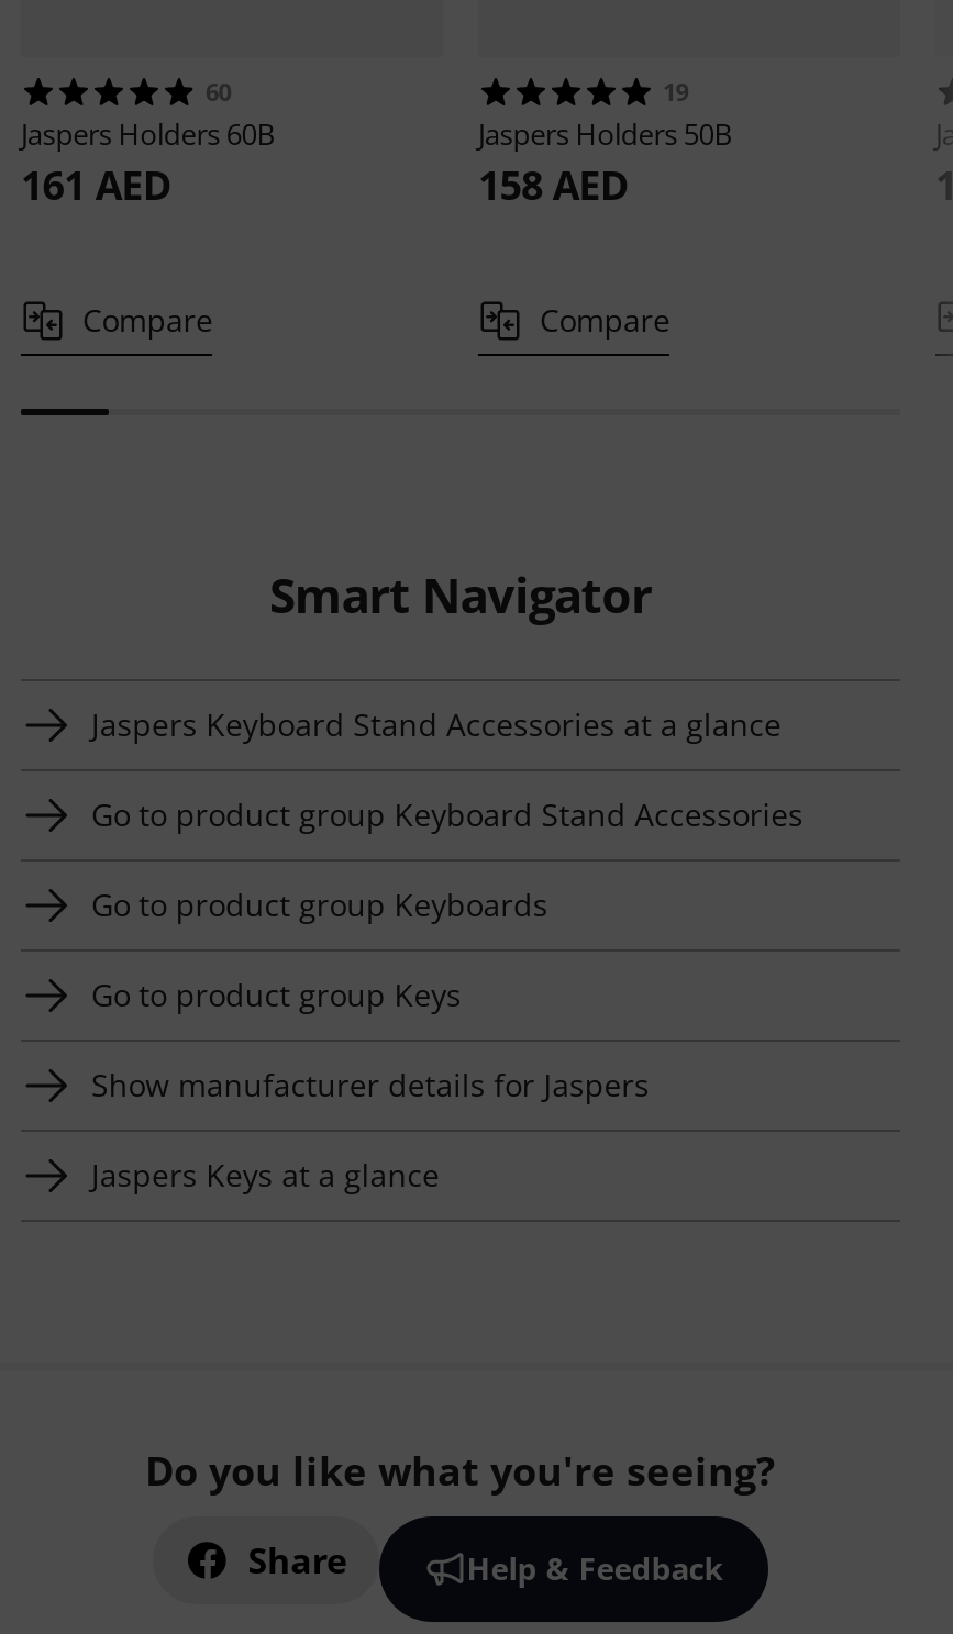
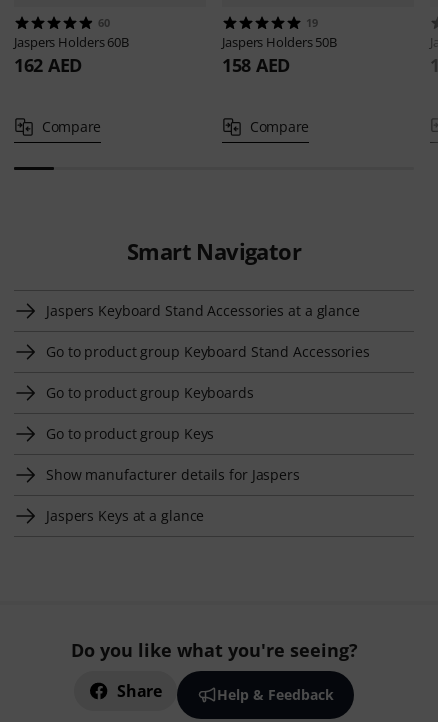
- 161 AED
+ 162 AED
